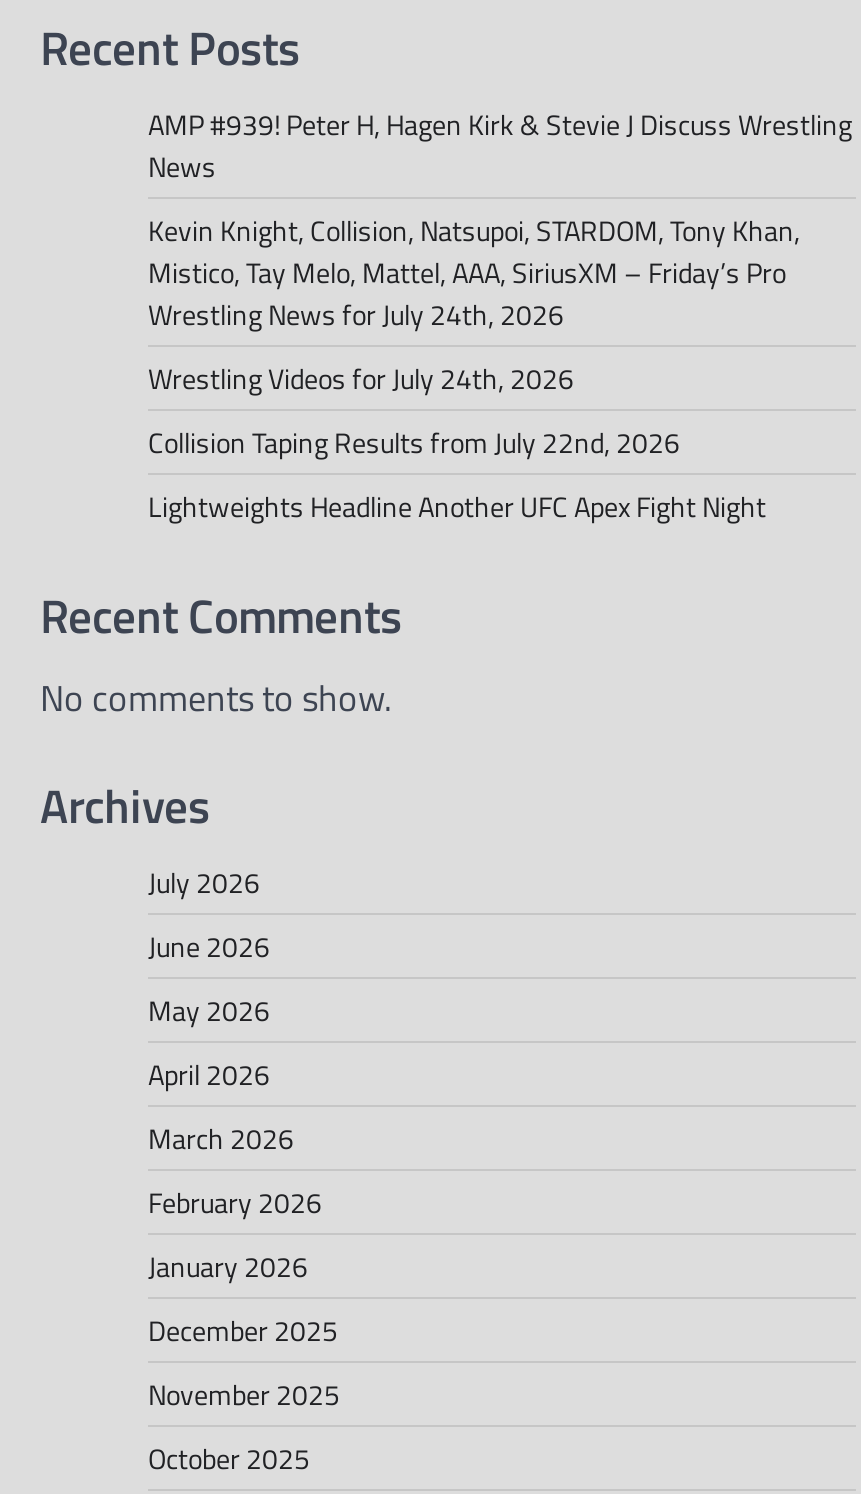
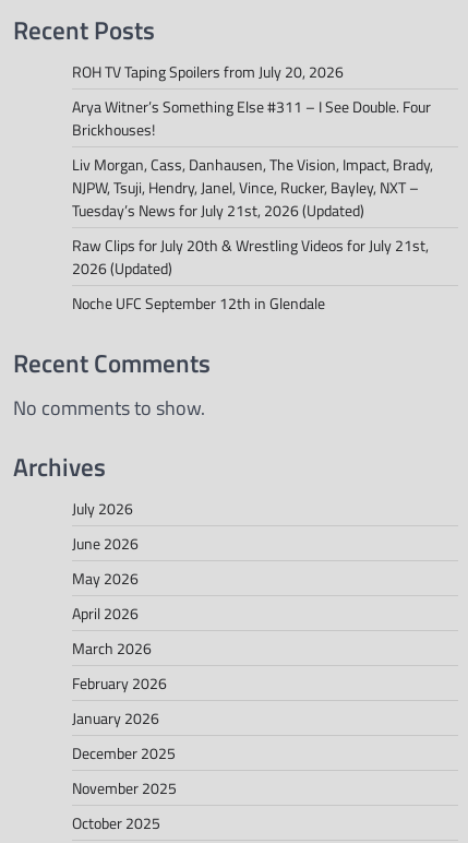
- AMP #939! Peter H, Hagen Kirk & Stevie J Discuss Wrestling
- News
+ ROH TV Taping Spoilers from July 20, 2026

- Kevin Knight, Collision, Natsupoi, STARDOM, Tony Khan,
- Mistico, Tay Melo, Mattel, AAA, SiriusXM – Friday’s Pro
- Wrestling News for July 24th, 2026
+ Arya Witner’s Something Else #311 – I See Double. Four
+ Brickhouses!

- Wrestling Videos for July 24th, 2026
+ Liv Morgan, Cass, Danhausen, The Vision, Impact, Brady,
+ NJPW, Tsuji, Hendry, Janel, Vince, Rucker, Bayley, NXT –
+ Tuesday’s News for July 21st, 2026 (Updated)

- Collision Taping Results from July 22nd, 2026
+ Raw Clips for July 20th & Wrestling Videos for July 21st,
+ 2026 (Updated)

- Lightweights Headline Another UFC Apex Fight Night
+ Noche UFC September 12th in Glendale
